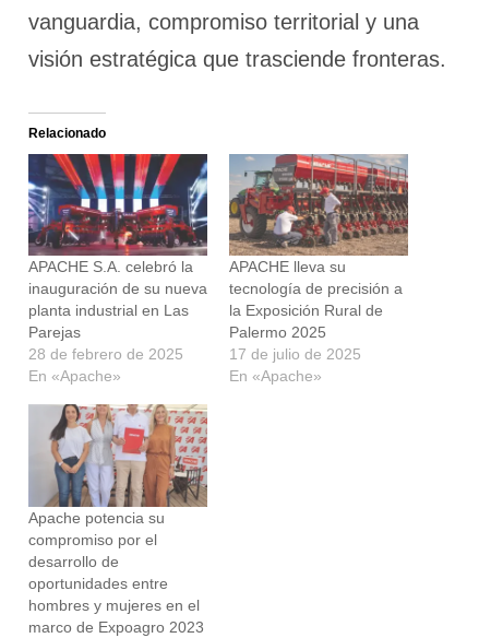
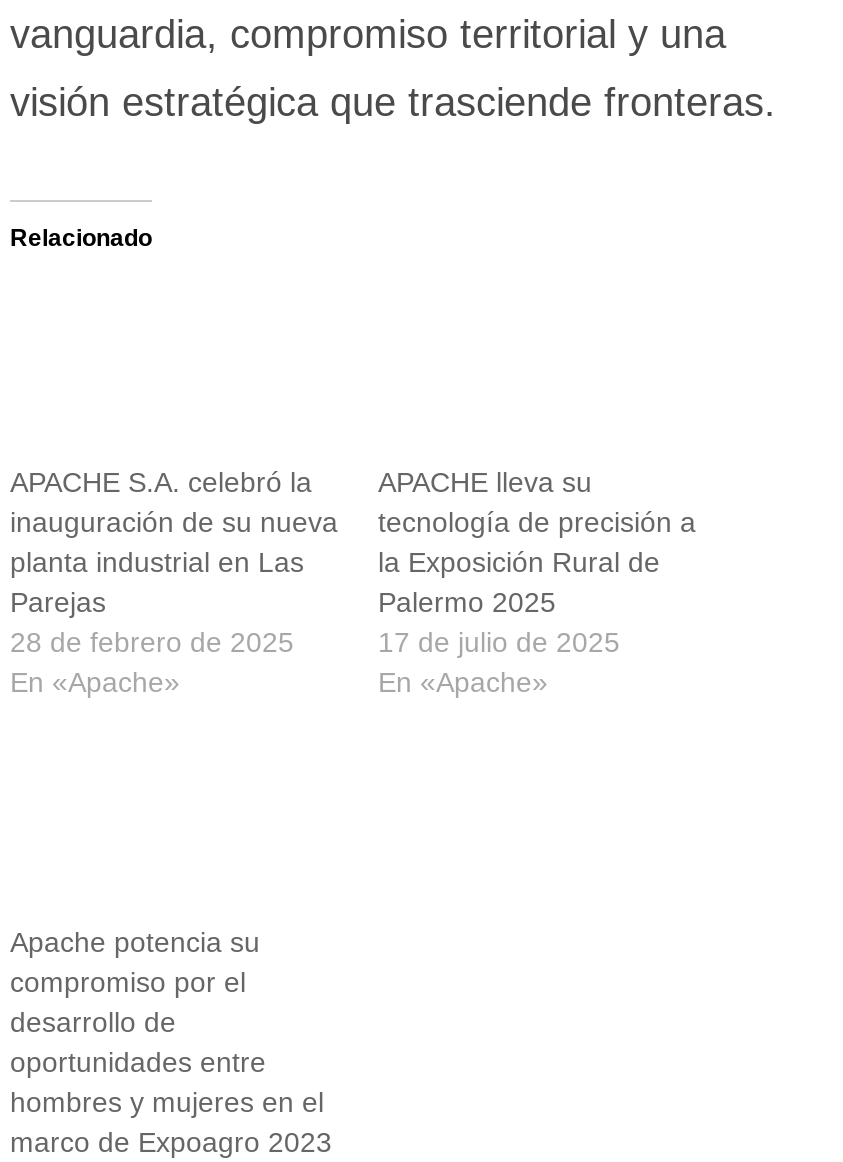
- [image]

- [image]

- [image]
